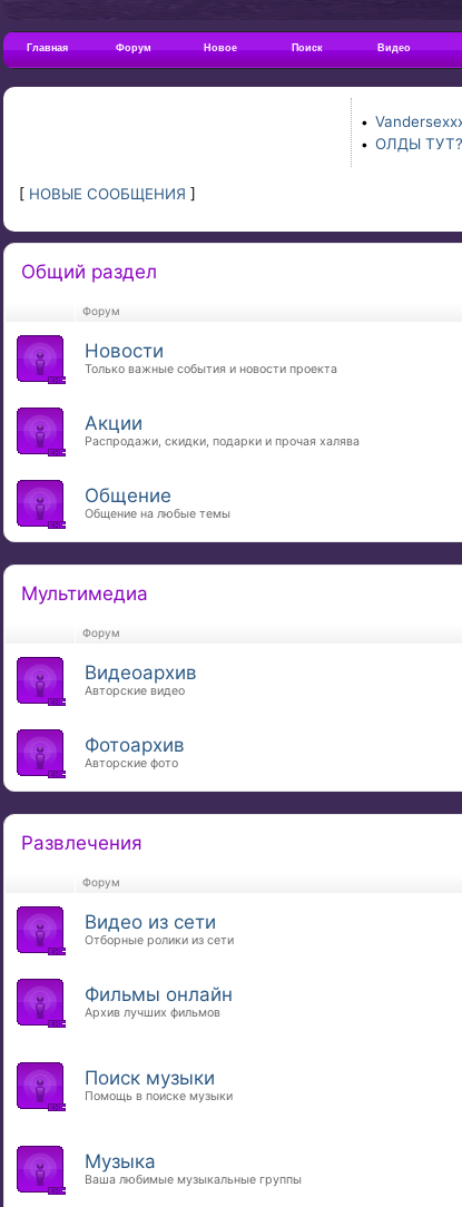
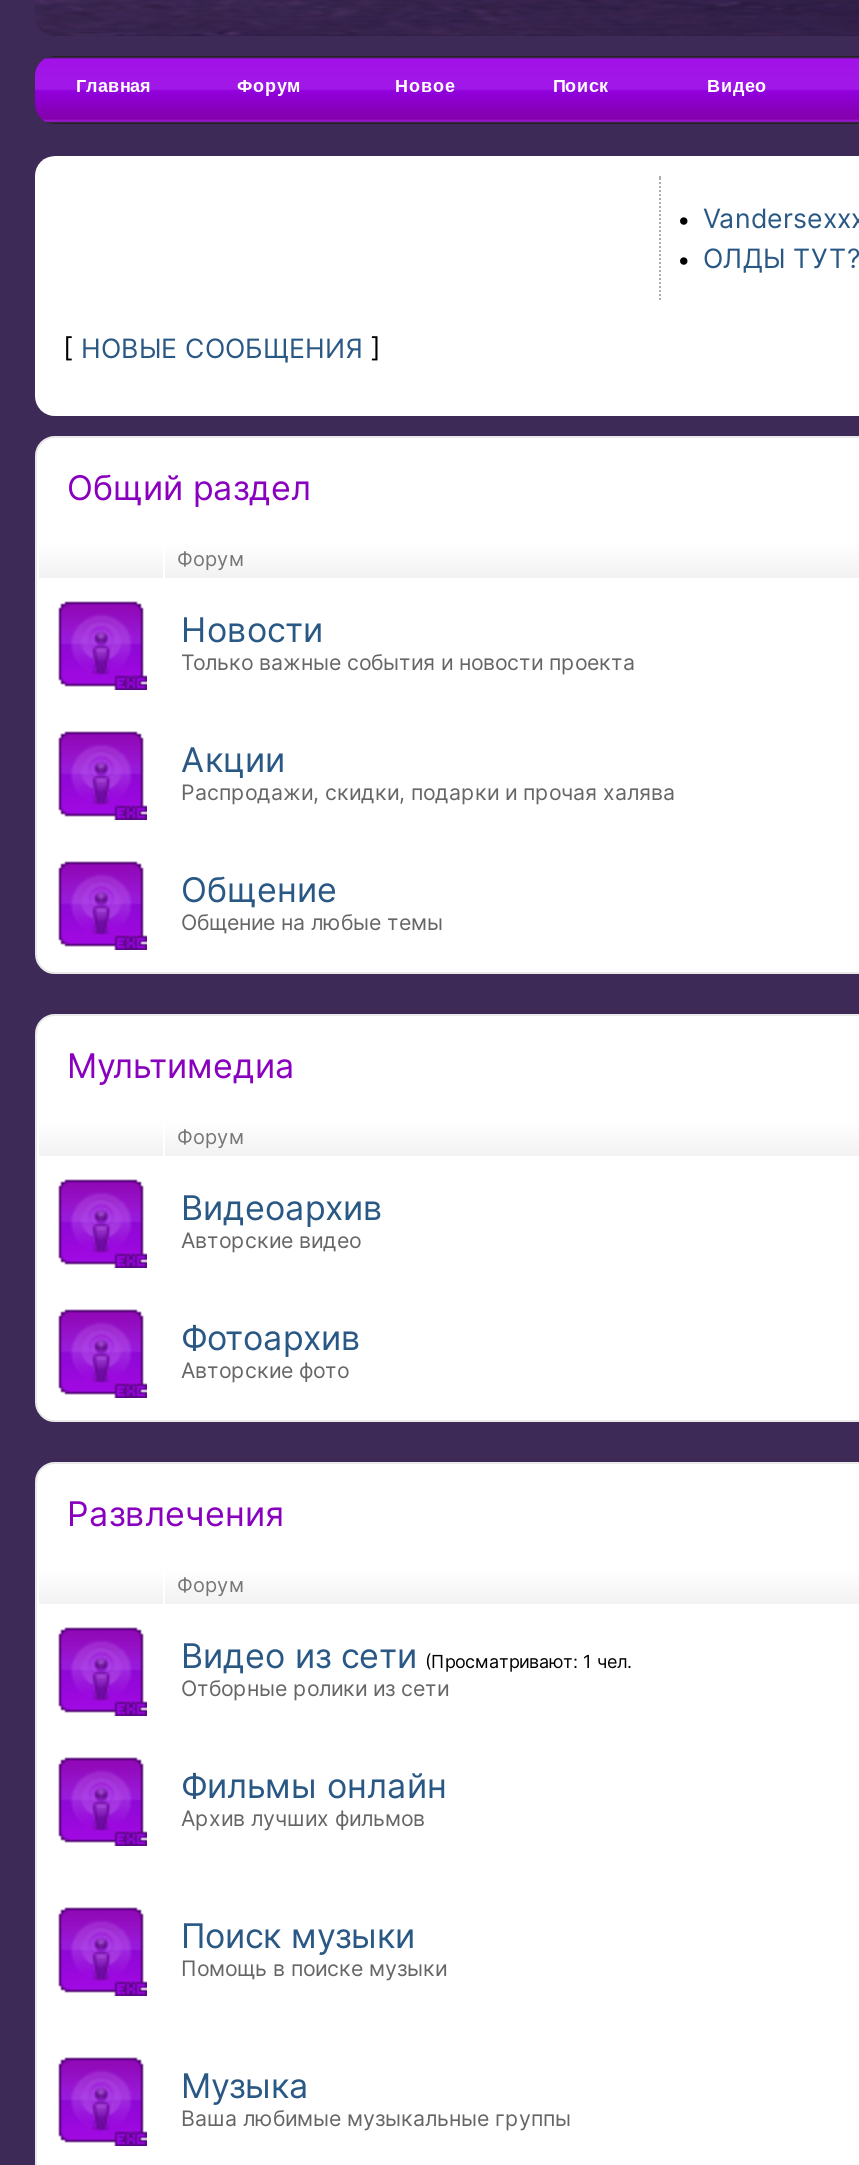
- Видео из сети
+ Видео из сети (Просматривают: 1 чел.
